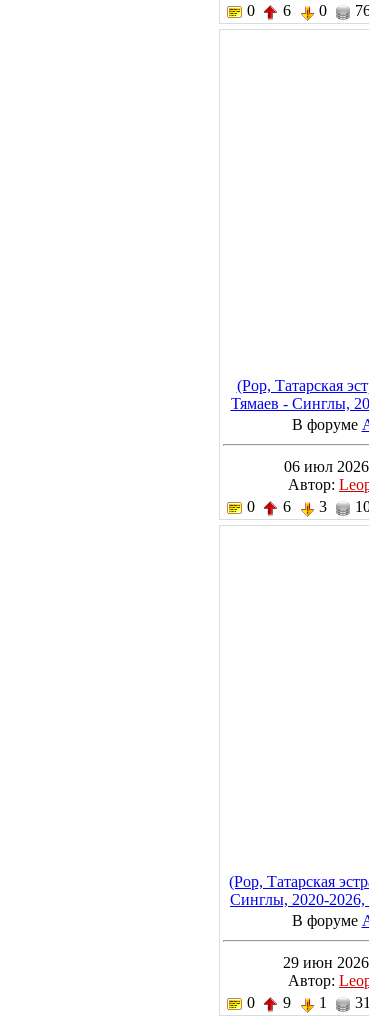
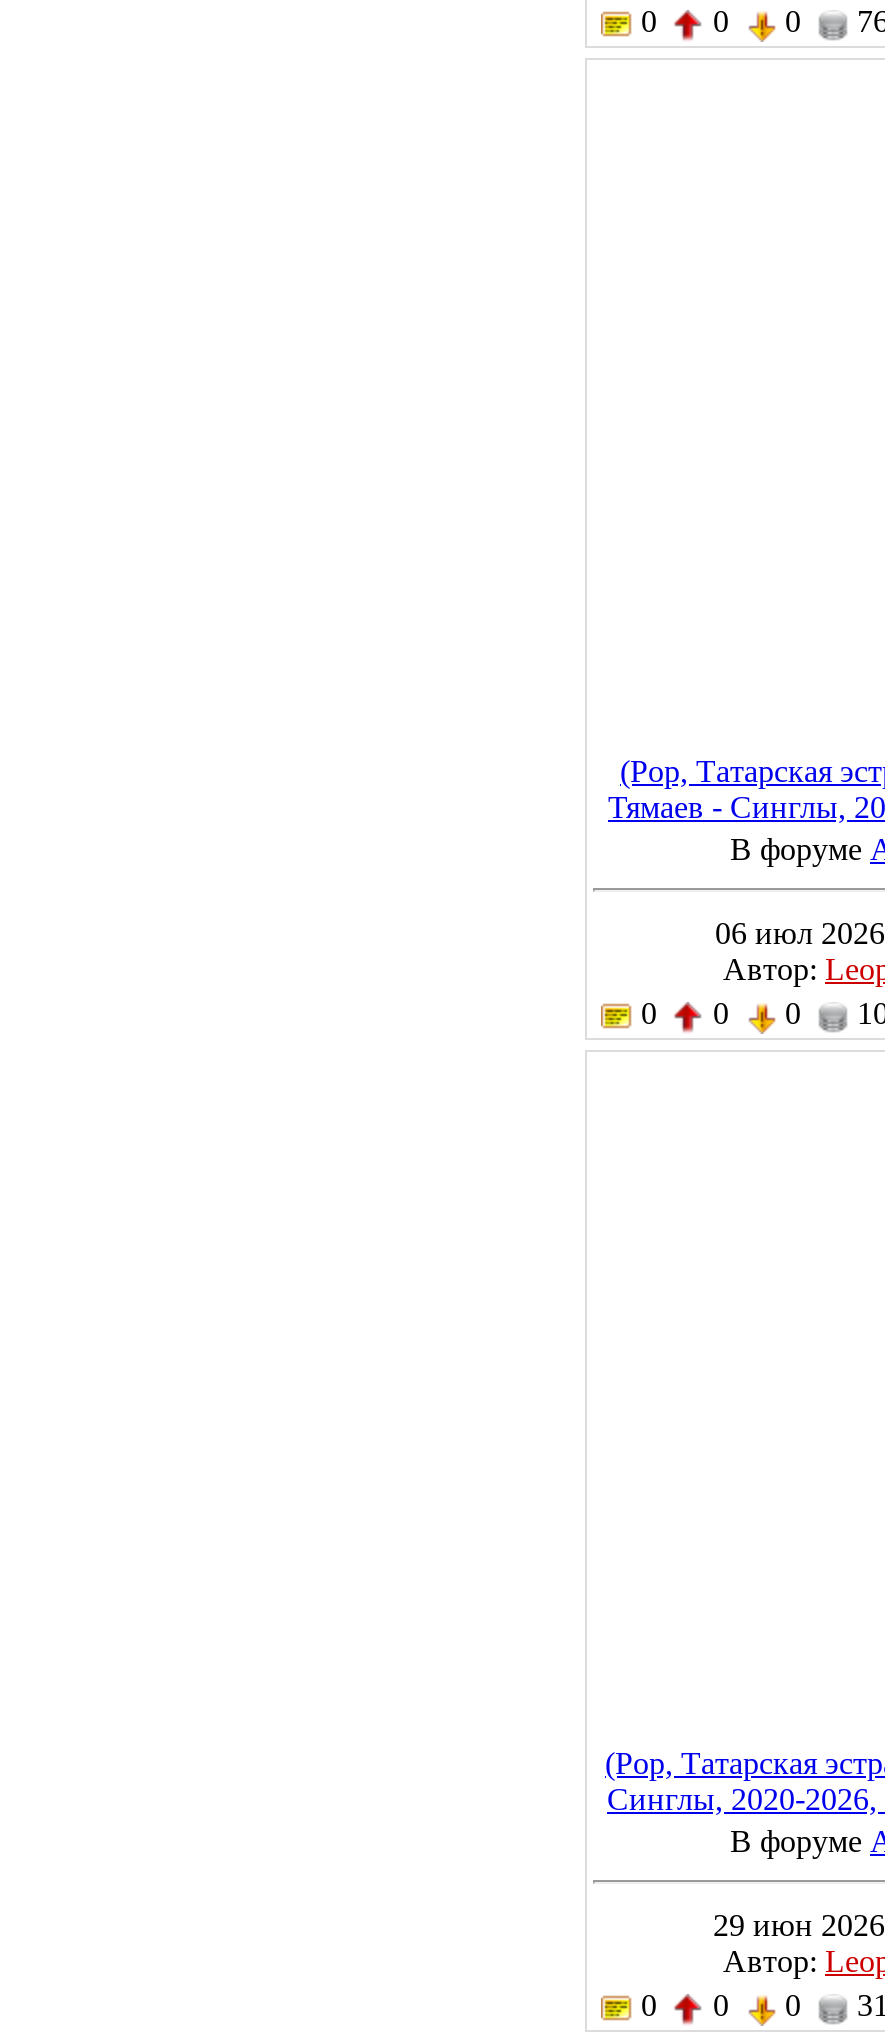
- 6
+ 0

- 6
+ 0

- 3
+ 0

- 9
+ 0

- 1
+ 0
